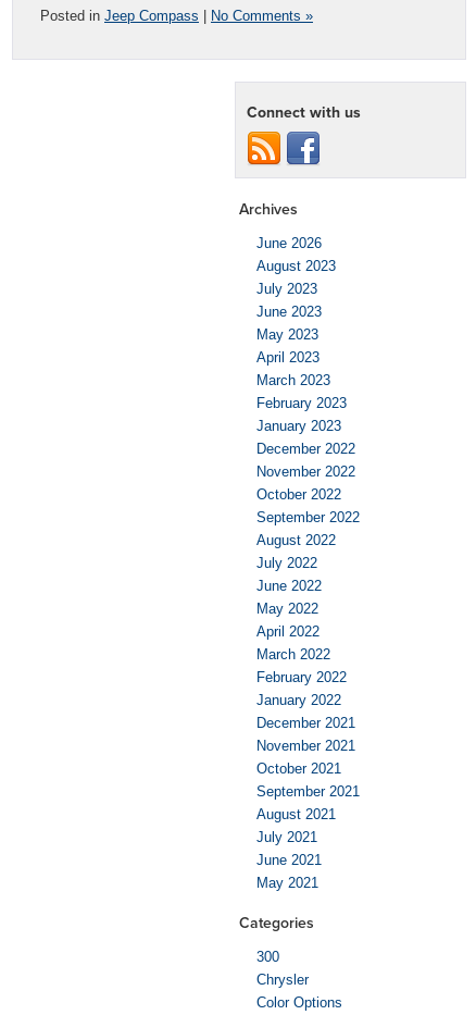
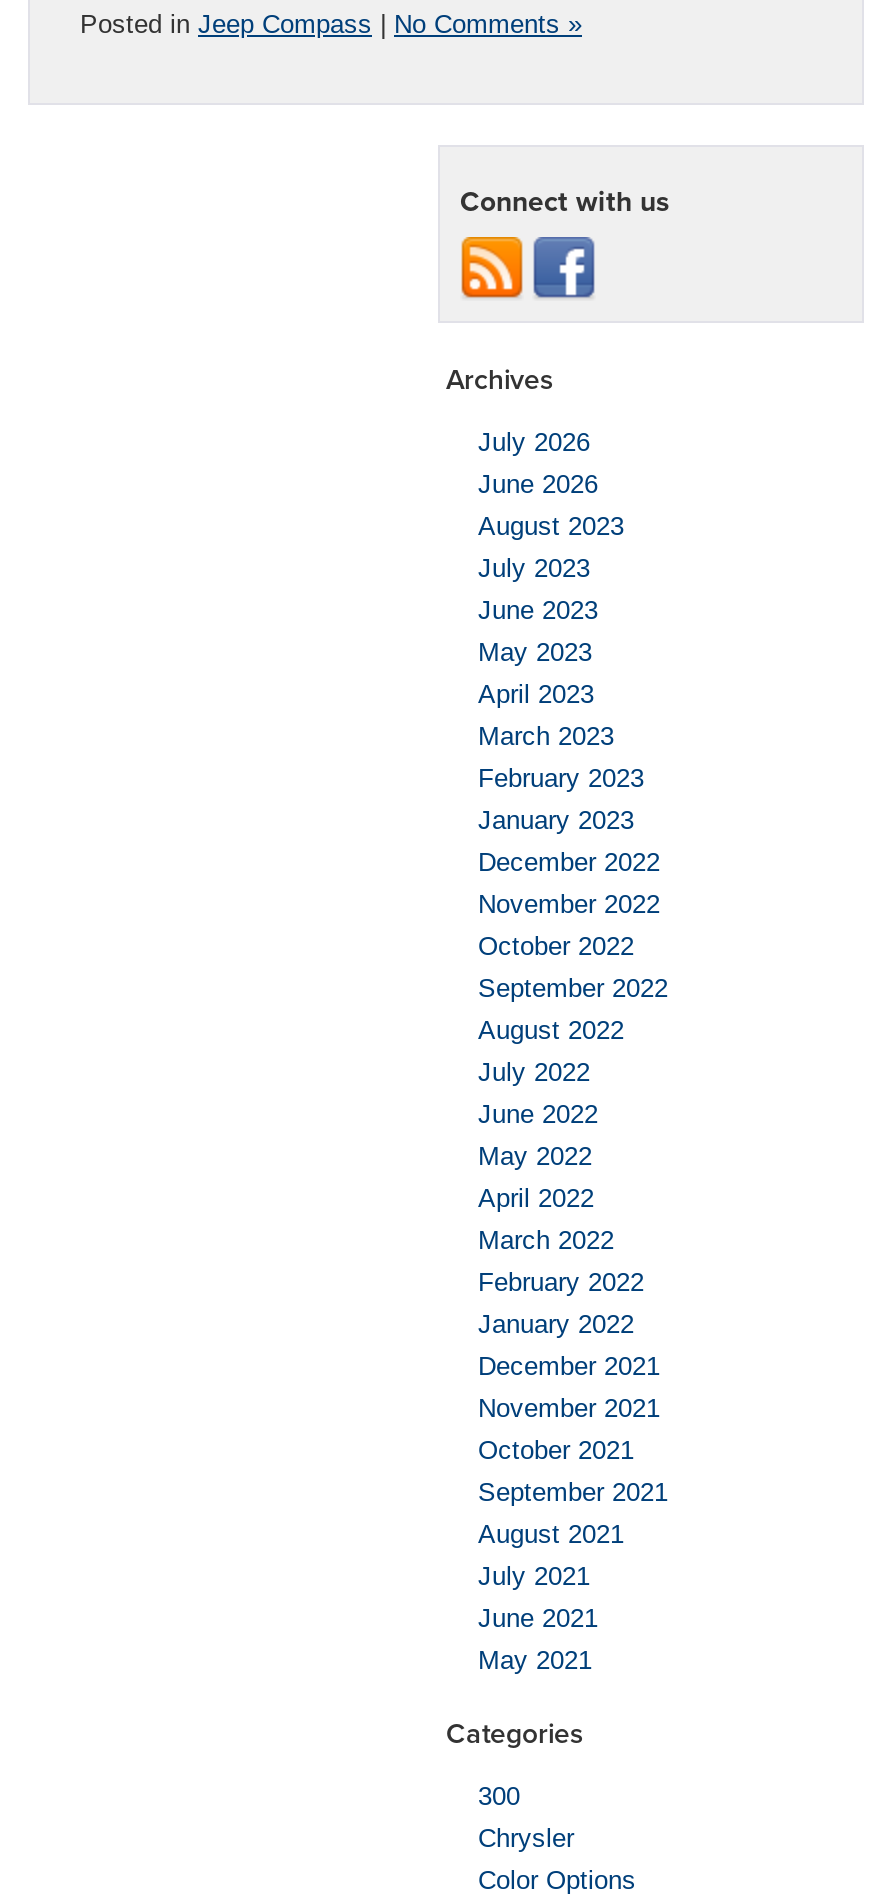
+ July 2026
